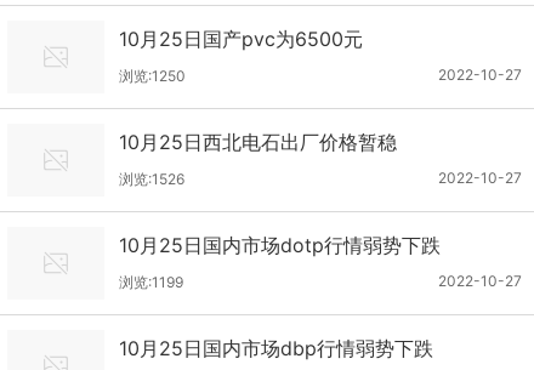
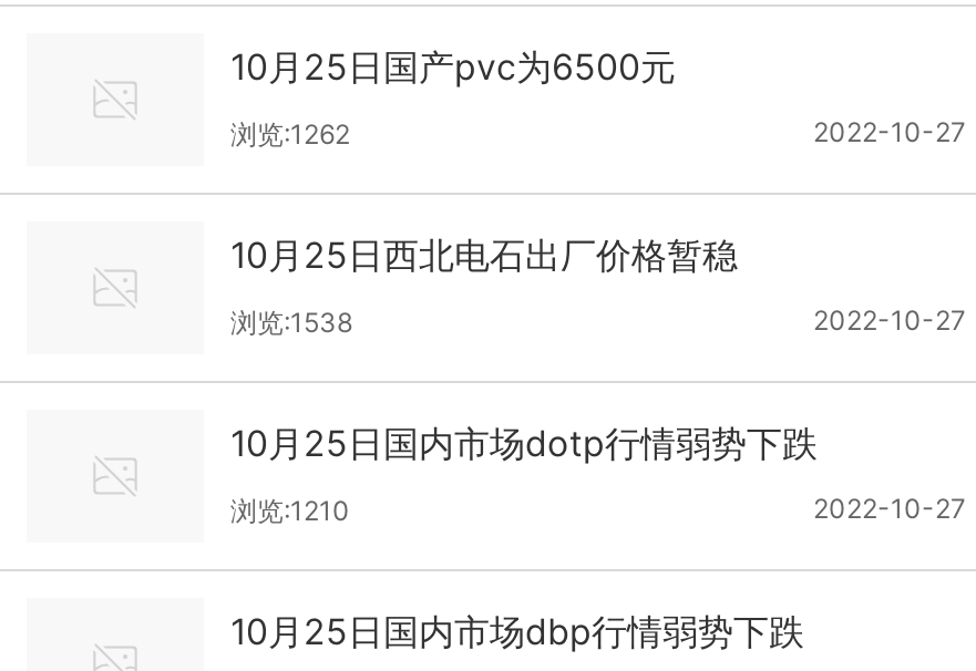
- 浏览:1250
+ 浏览:1262

- 浏览:1526
+ 浏览:1538

- 浏览:1199
+ 浏览:1210
